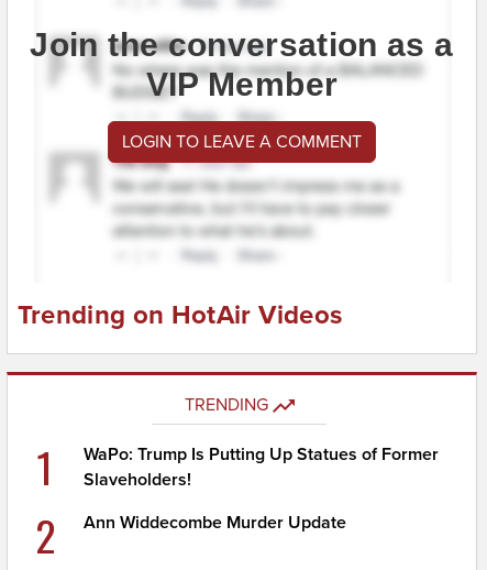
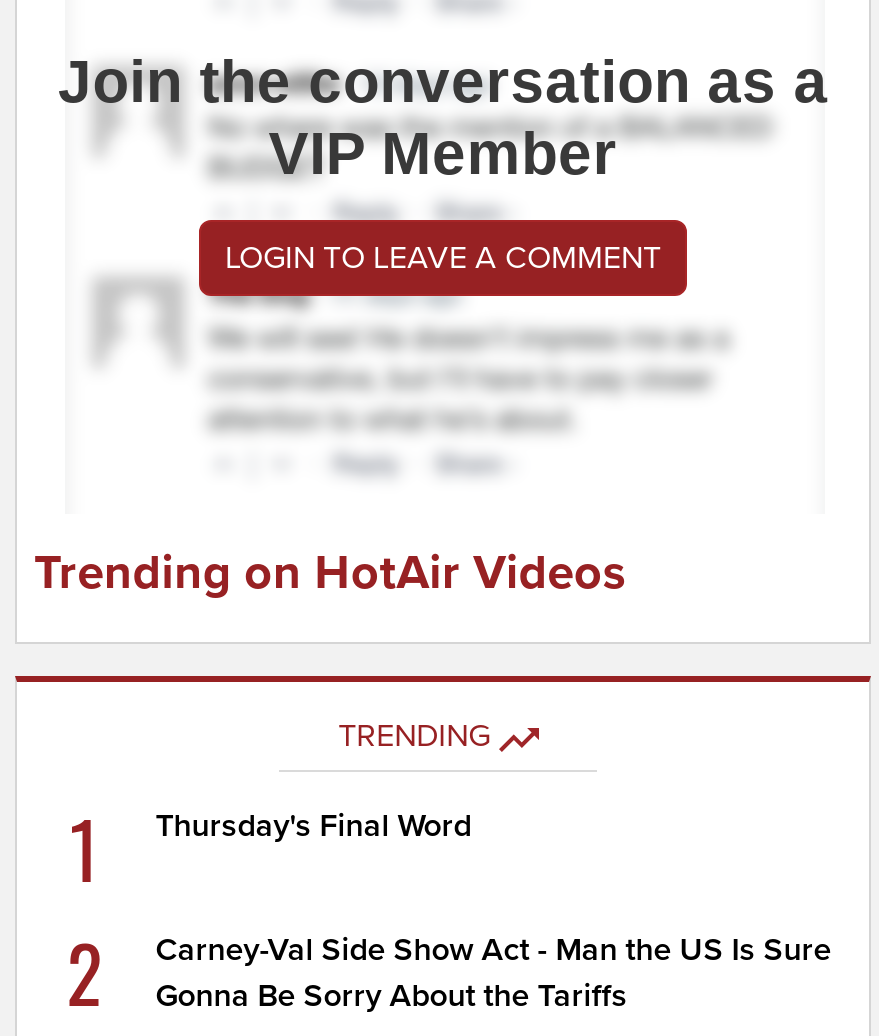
- WaPo: Trump Is Putting Up Statues of Former
- Slaveholders!
+ Thursday's Final Word

- Ann Widdecombe Murder Update
+ Carney-Val Side Show Act - Man the US Is Sure
+ Gonna Be Sorry About the Tariffs
